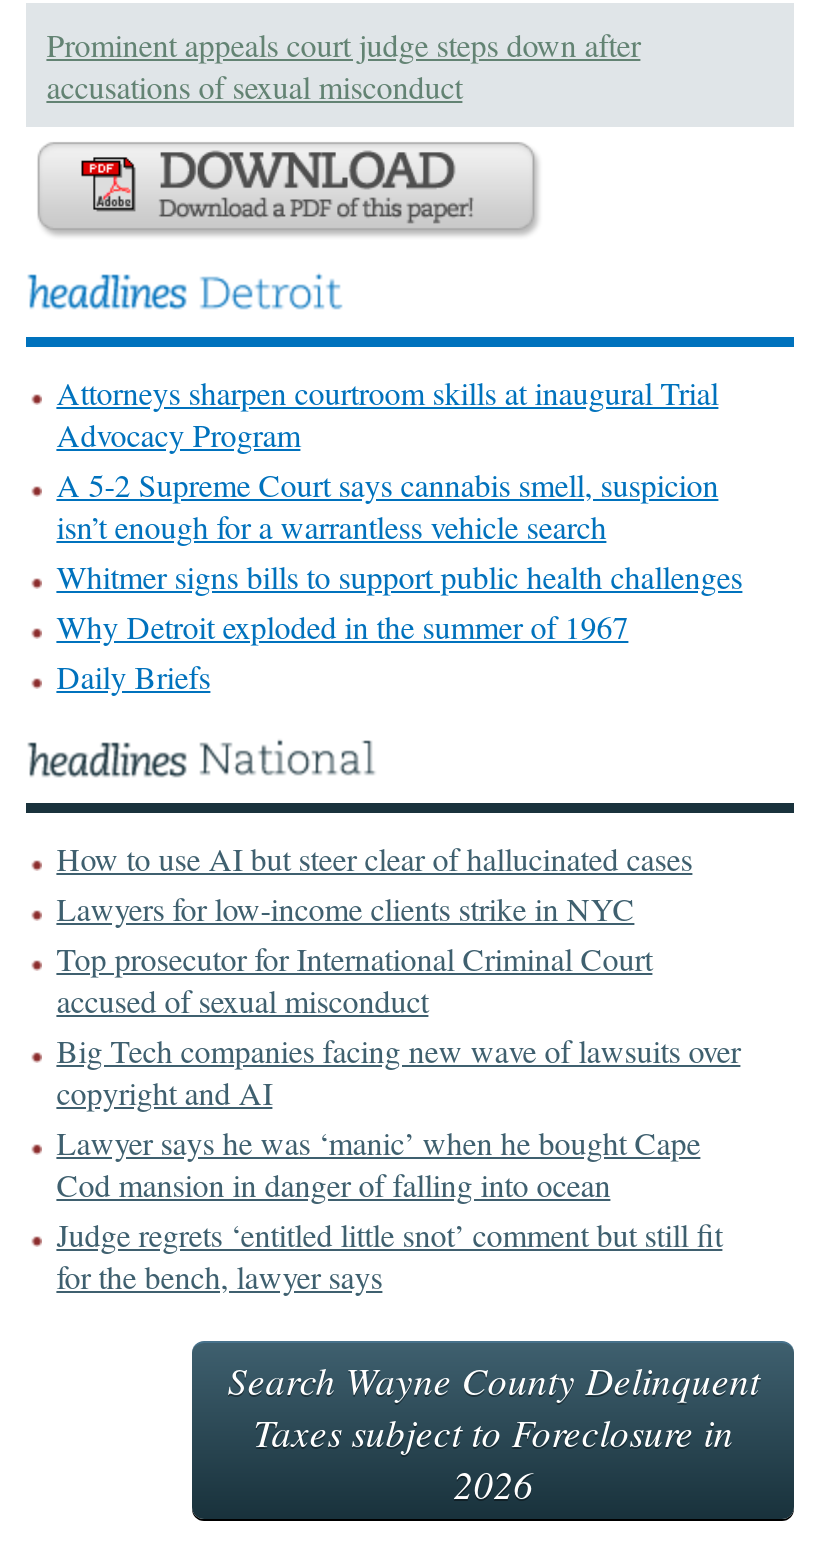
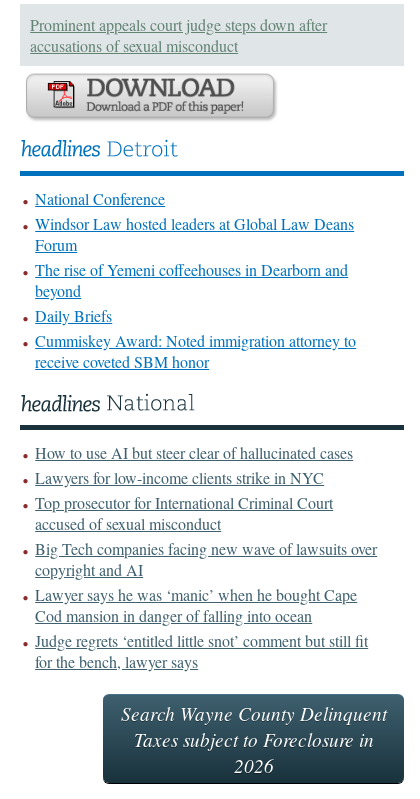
- Attorneys sharpen courtroom skills at inaugural Trial
- Advocacy Program
- A 5-2 Supreme Court says cannabis smell, suspicion
- isn’t enough for a warrantless vehicle search
- Whitmer signs bills to support public health challenges
- Why Detroit exploded in the summer of 1967
+ National Conference
+ Windsor Law hosted leaders at Global Law Deans
+ Forum
+ The rise of Yemeni coffeehouses in Dearborn and
+ beyond

moved up: Daily Briefs

+ Cummiskey Award: Noted immigration attorney to
+ receive coveted SBM honor
